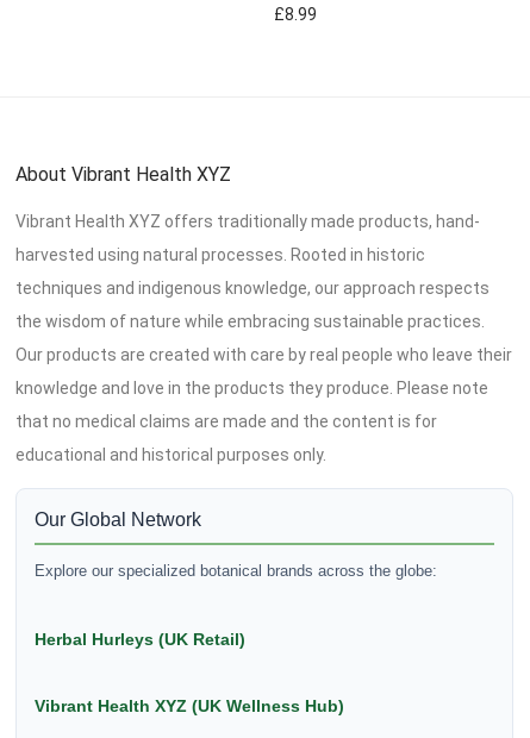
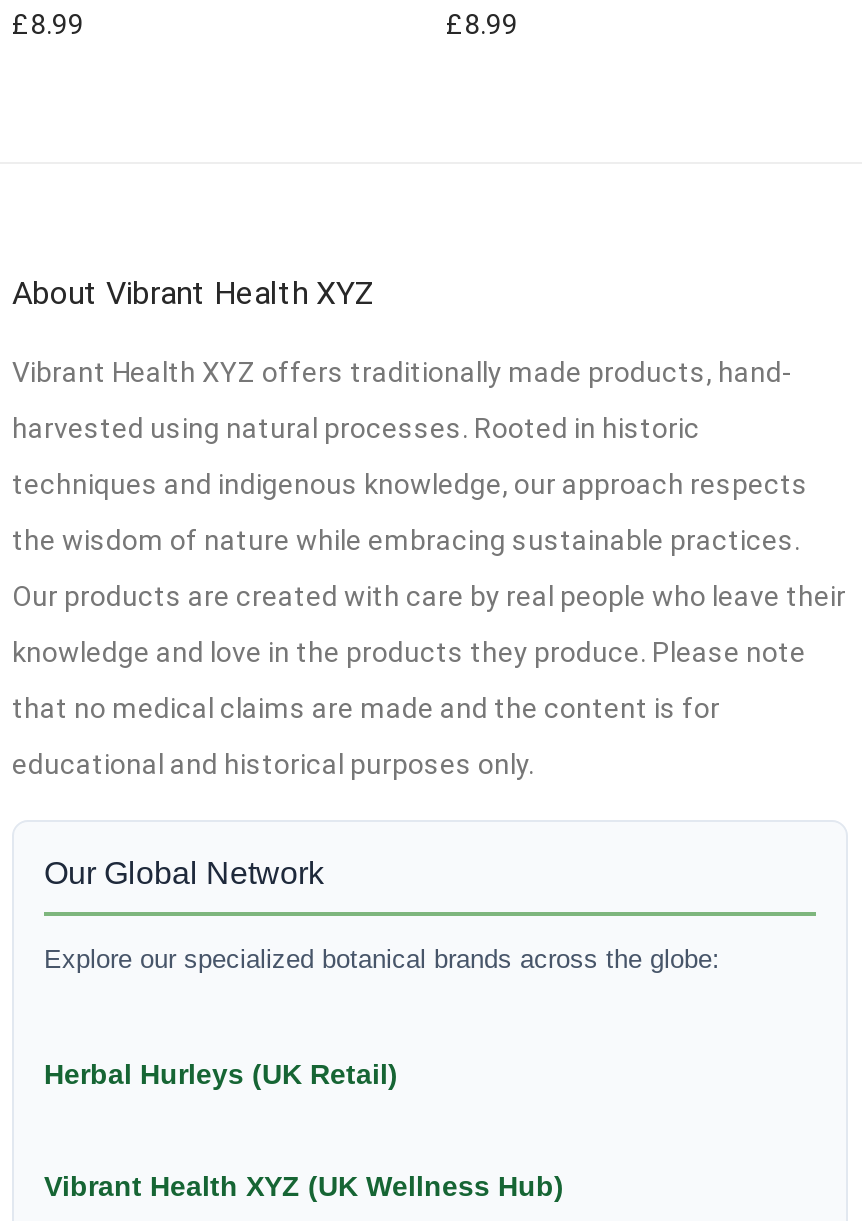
+ £8.99
